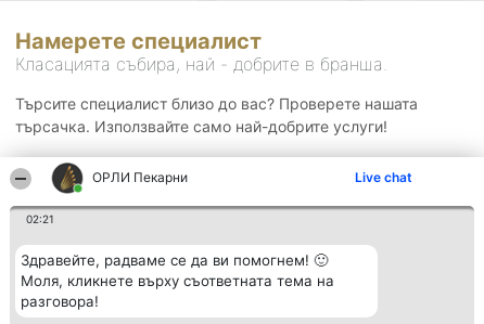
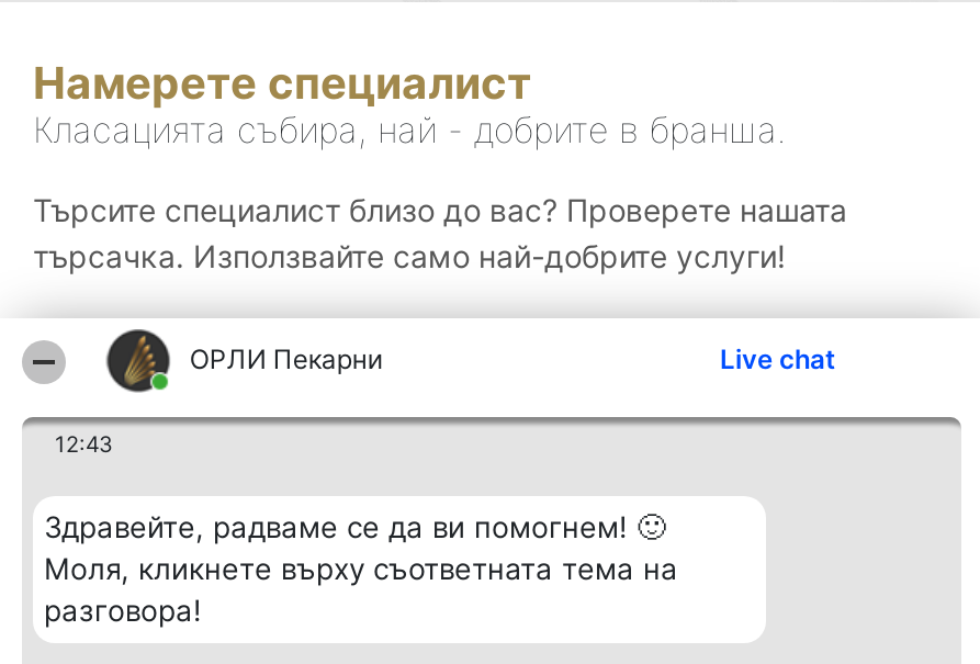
- 02:21
+ 12:43
